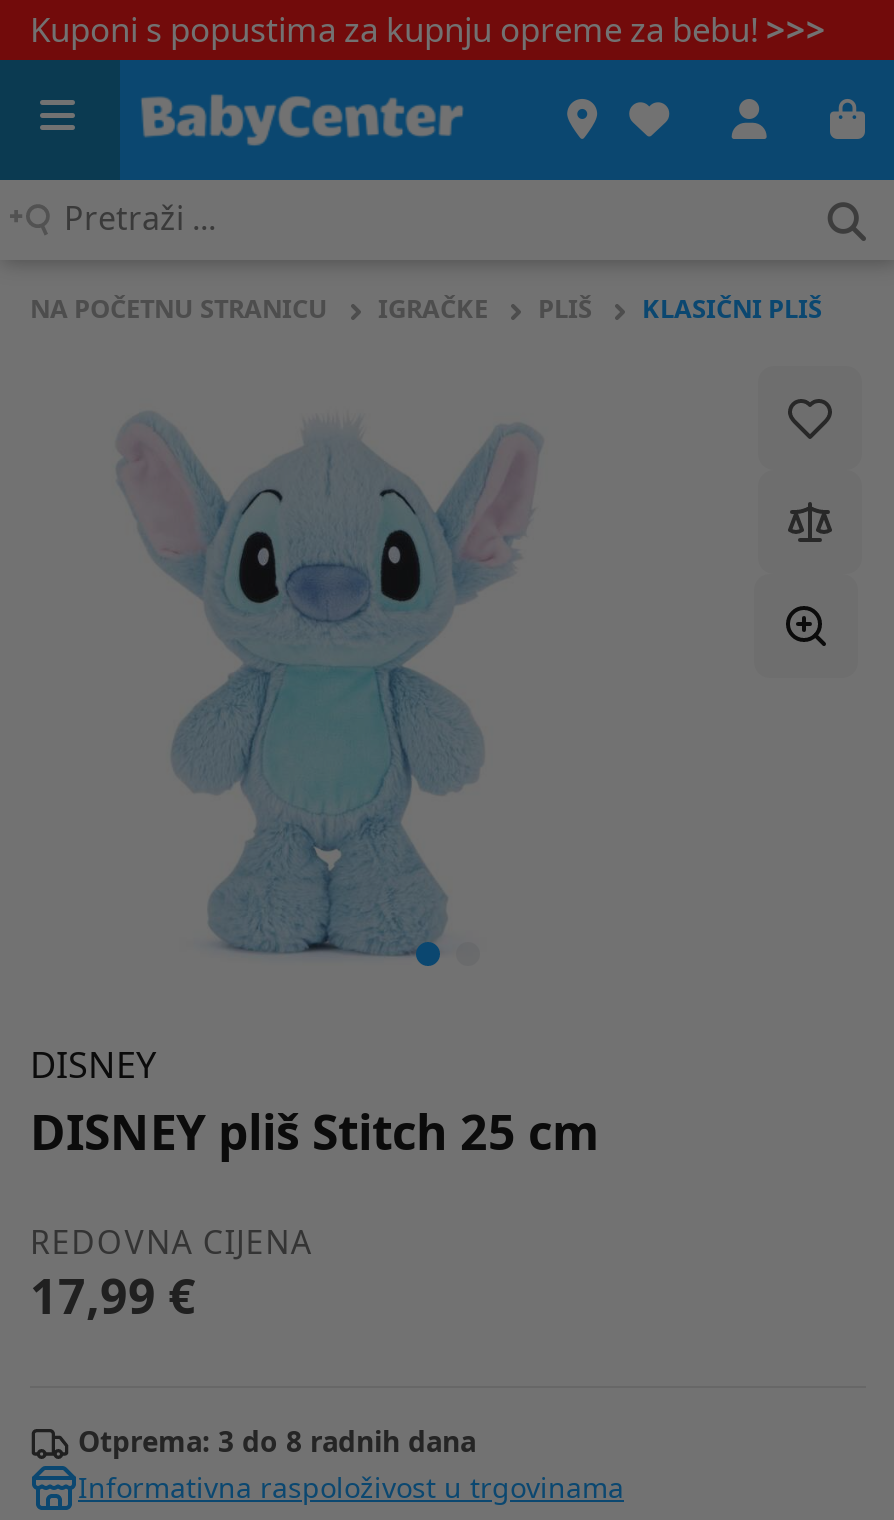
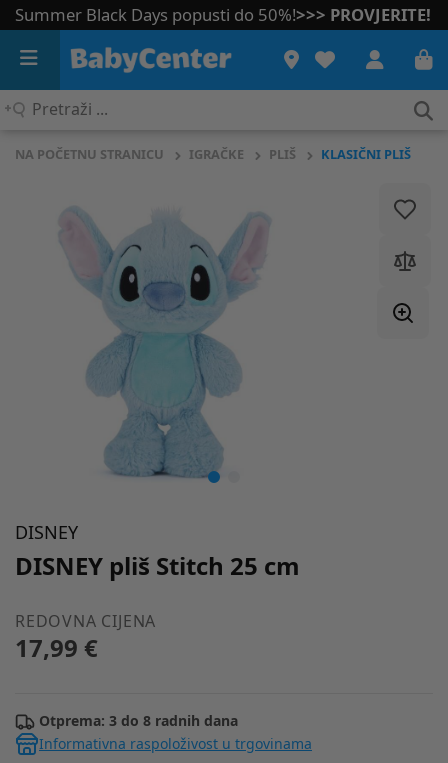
- Kuponi s popustima za kupnju opreme za bebu! >>>
+ Summer Black Days popusti do 50%! >>> PROVJERITE!
